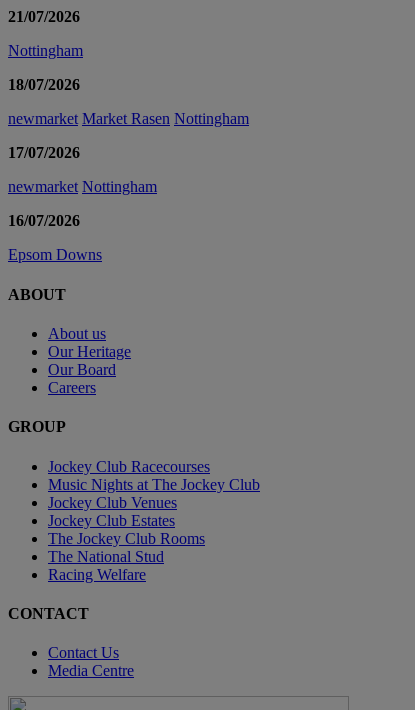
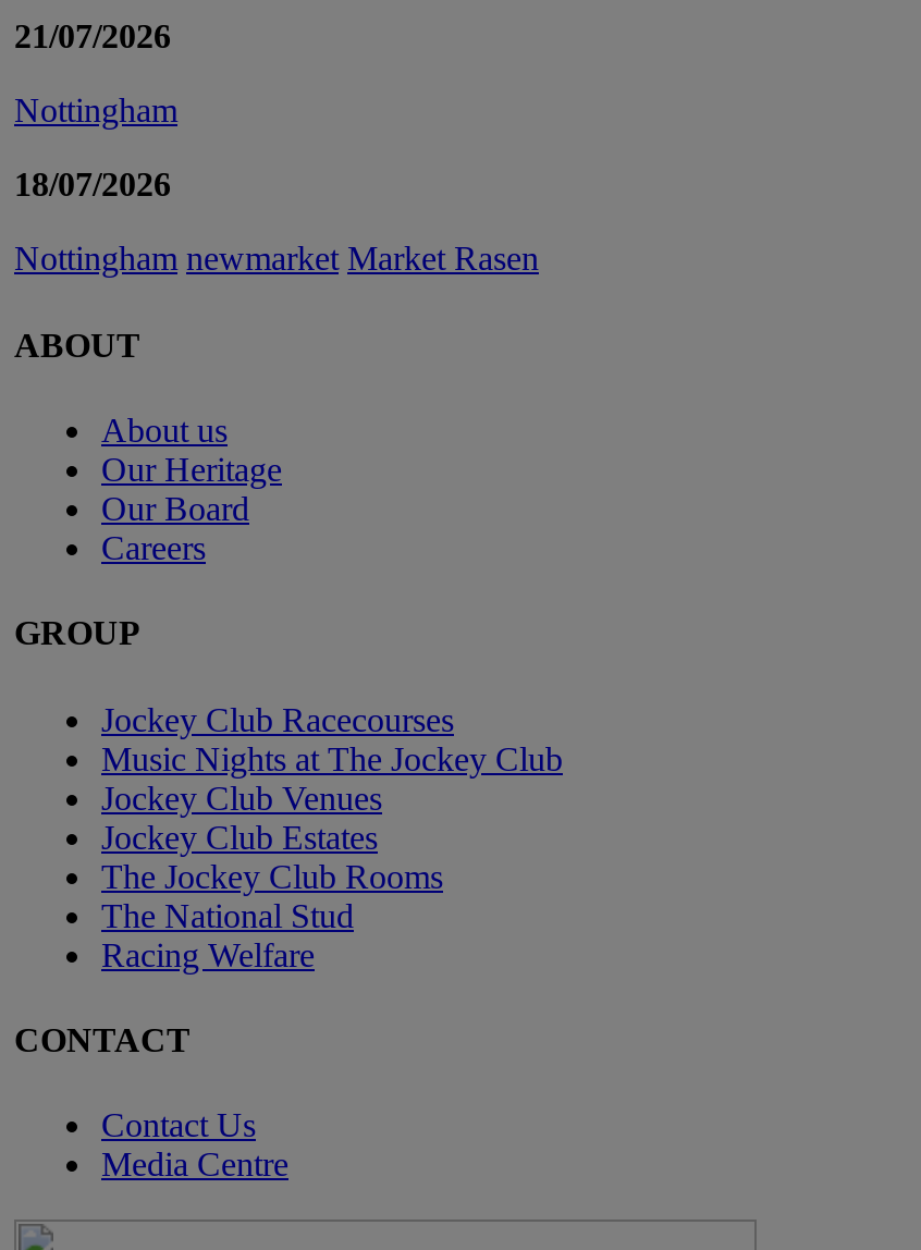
- newmarket Market Rasen Nottingham
- 17/07/2026
- newmarket Nottingham
- 16/07/2026
- Epsom Downs
+ Nottingham newmarket Market Rasen
